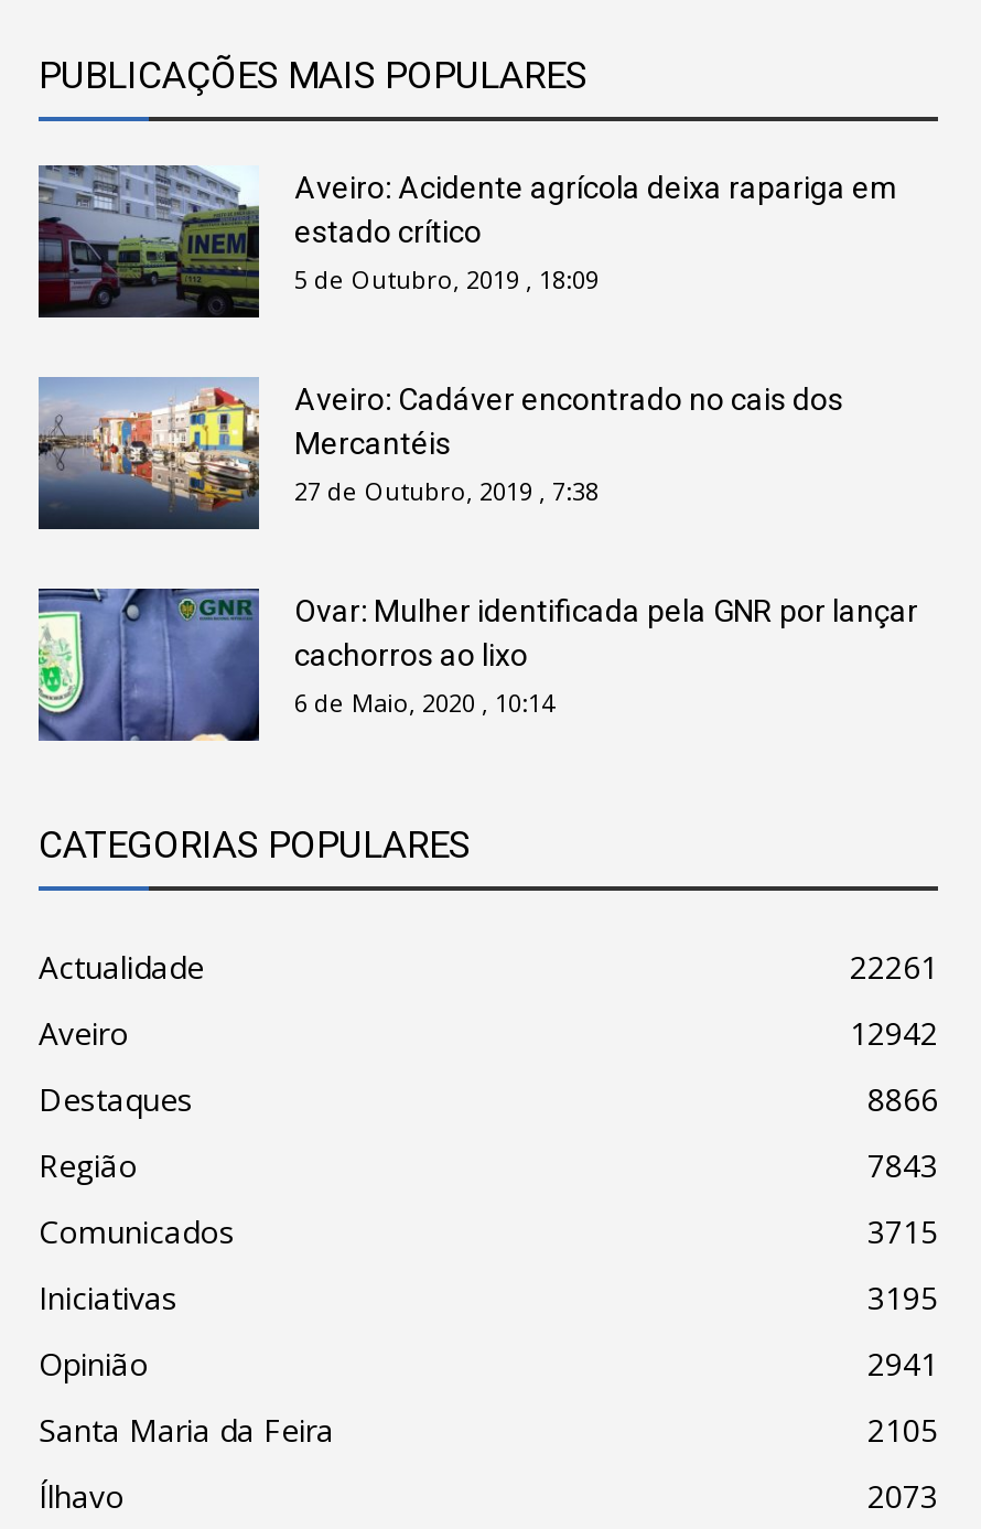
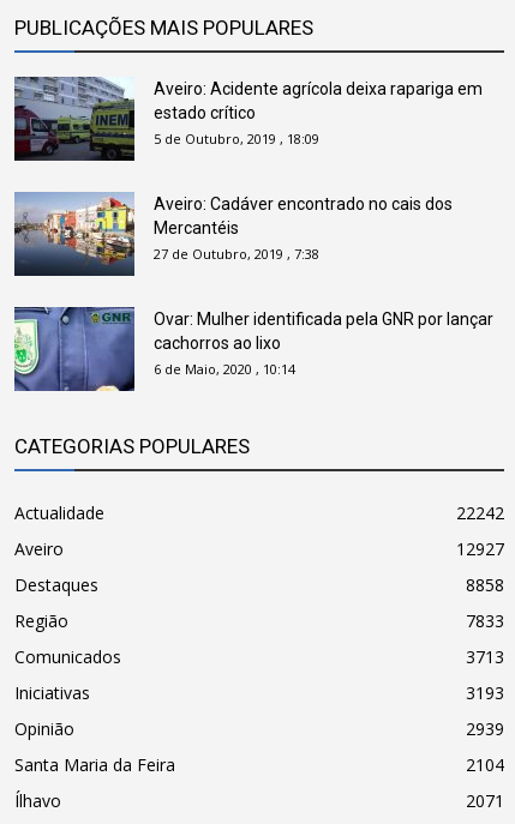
- 22261
+ 22242

- 12942
+ 12927

- 8866
+ 8858

- 7843
+ 7833

- 3715
+ 3713

- 3195
+ 3193

- 2941
+ 2939

- 2105
+ 2104

- 2073
+ 2071
